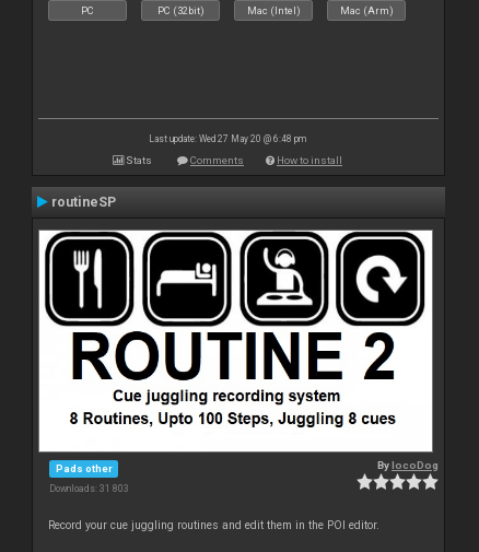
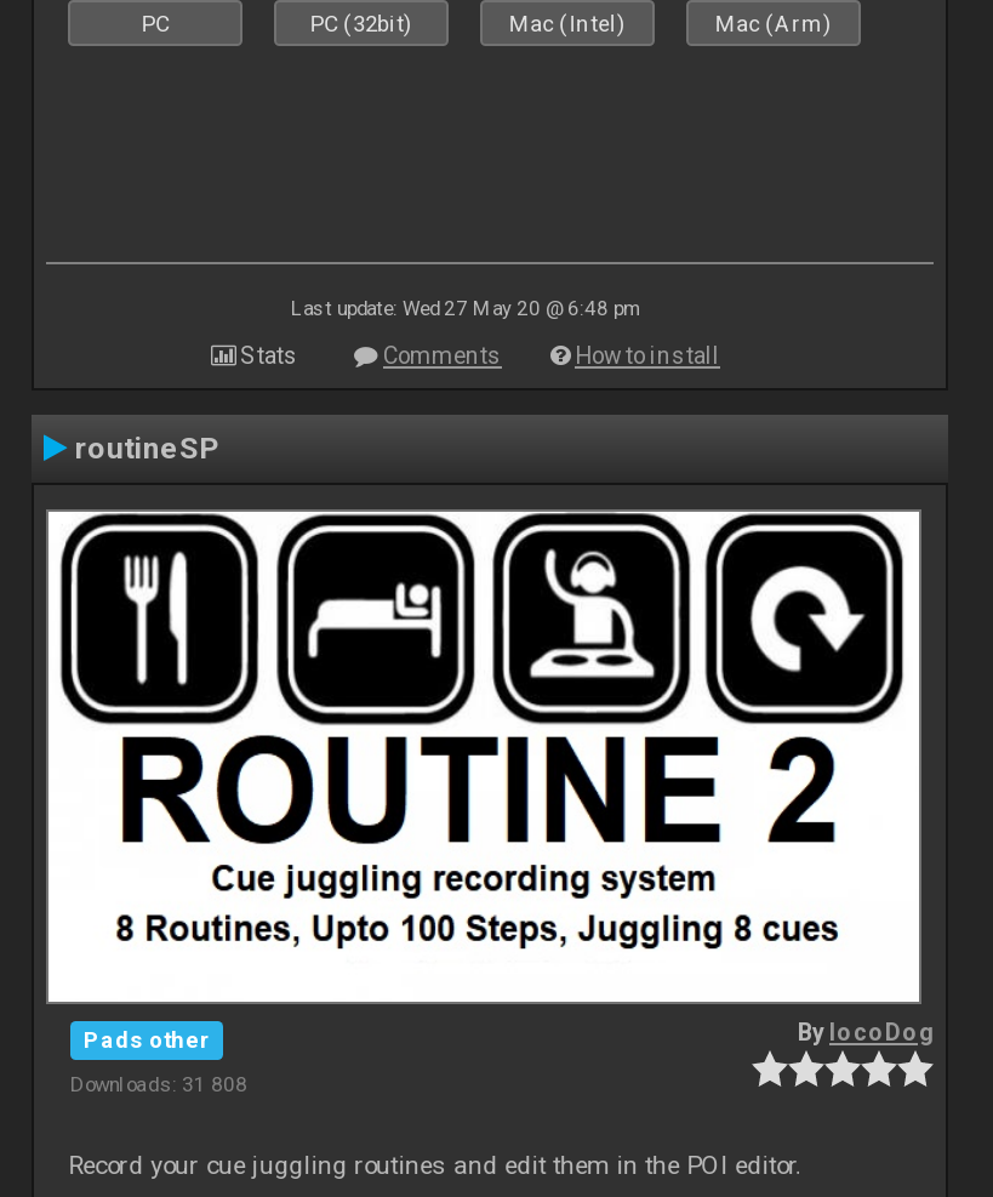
- Downloads: 31 803
+ Downloads: 31 808
